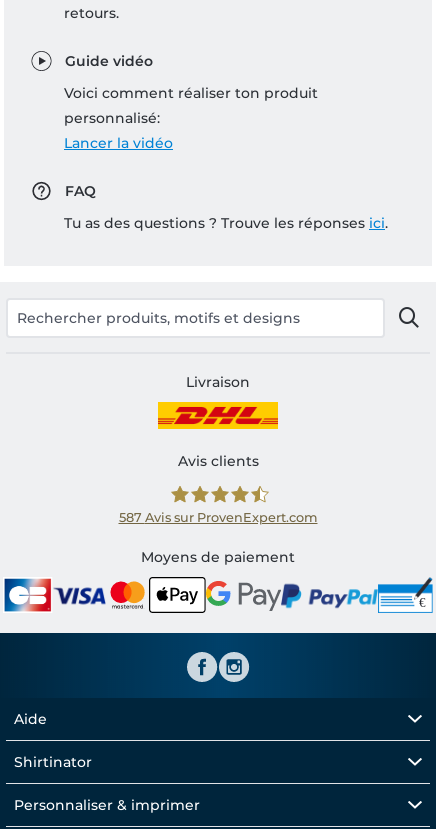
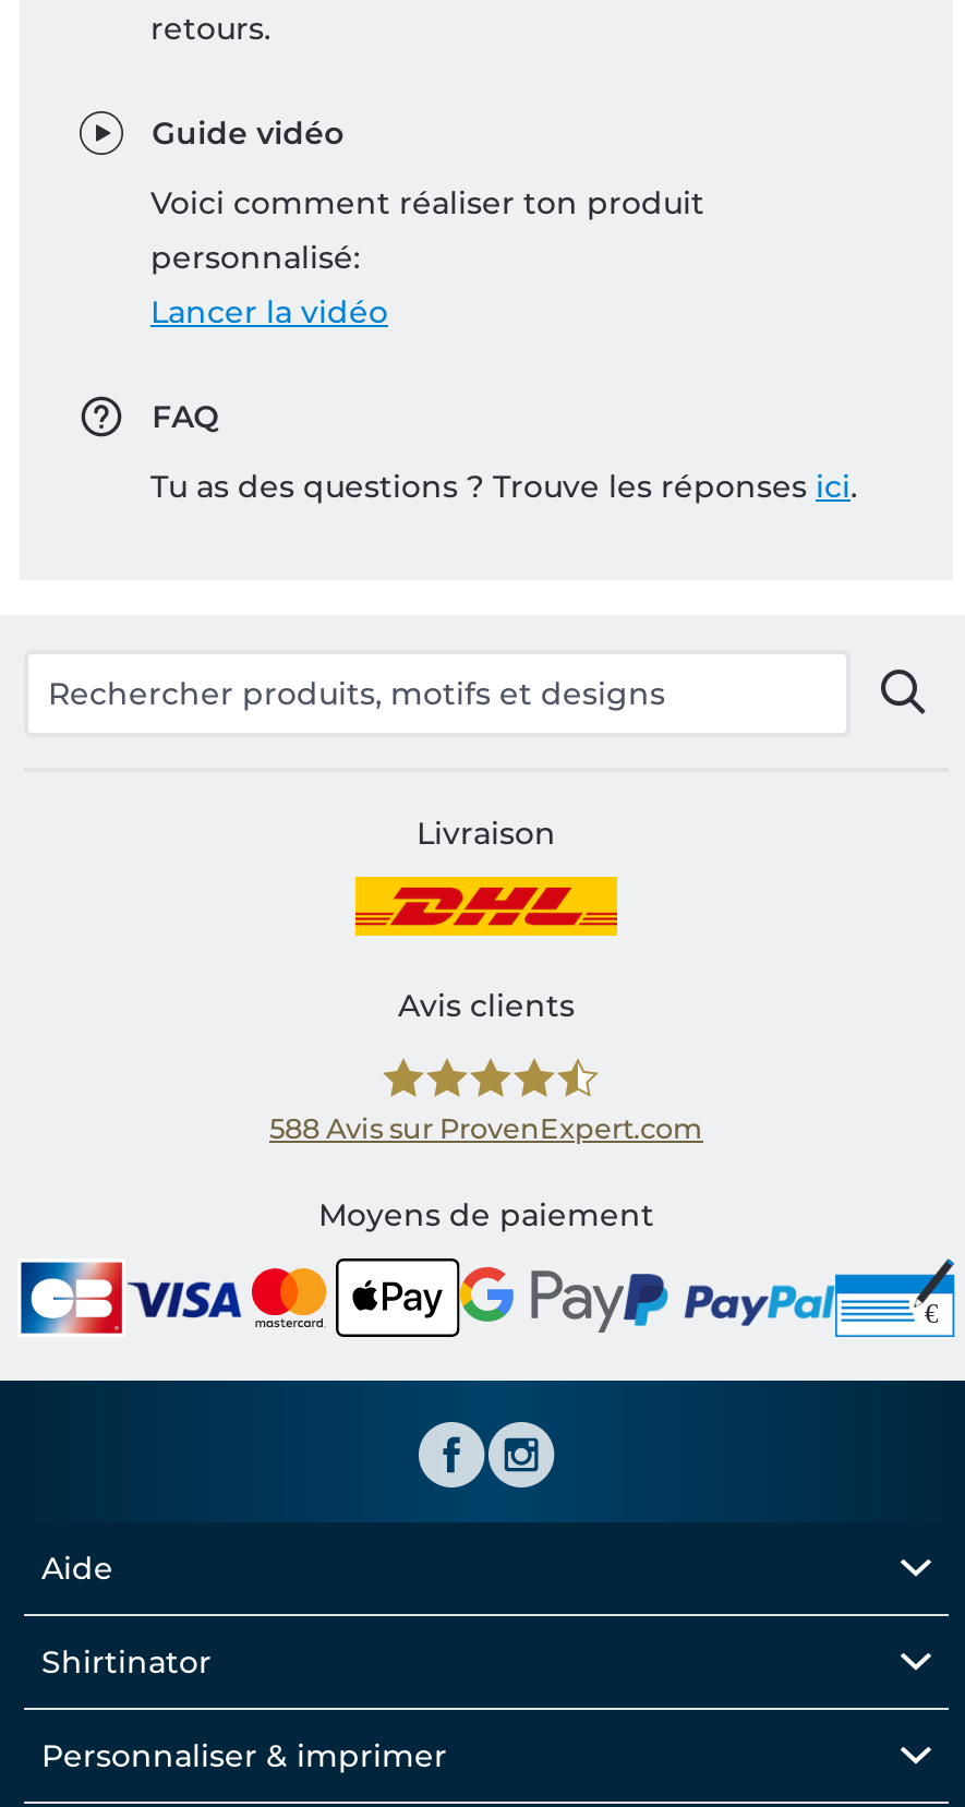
- 587 Avis sur ProvenExpert.com
+ 588 Avis sur ProvenExpert.com
